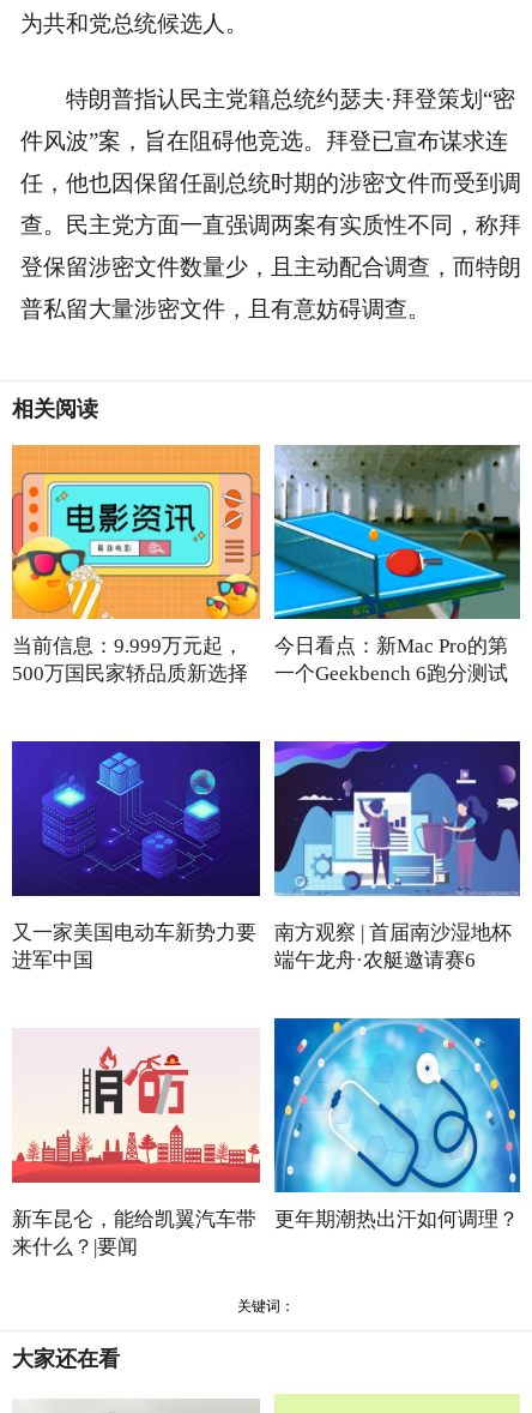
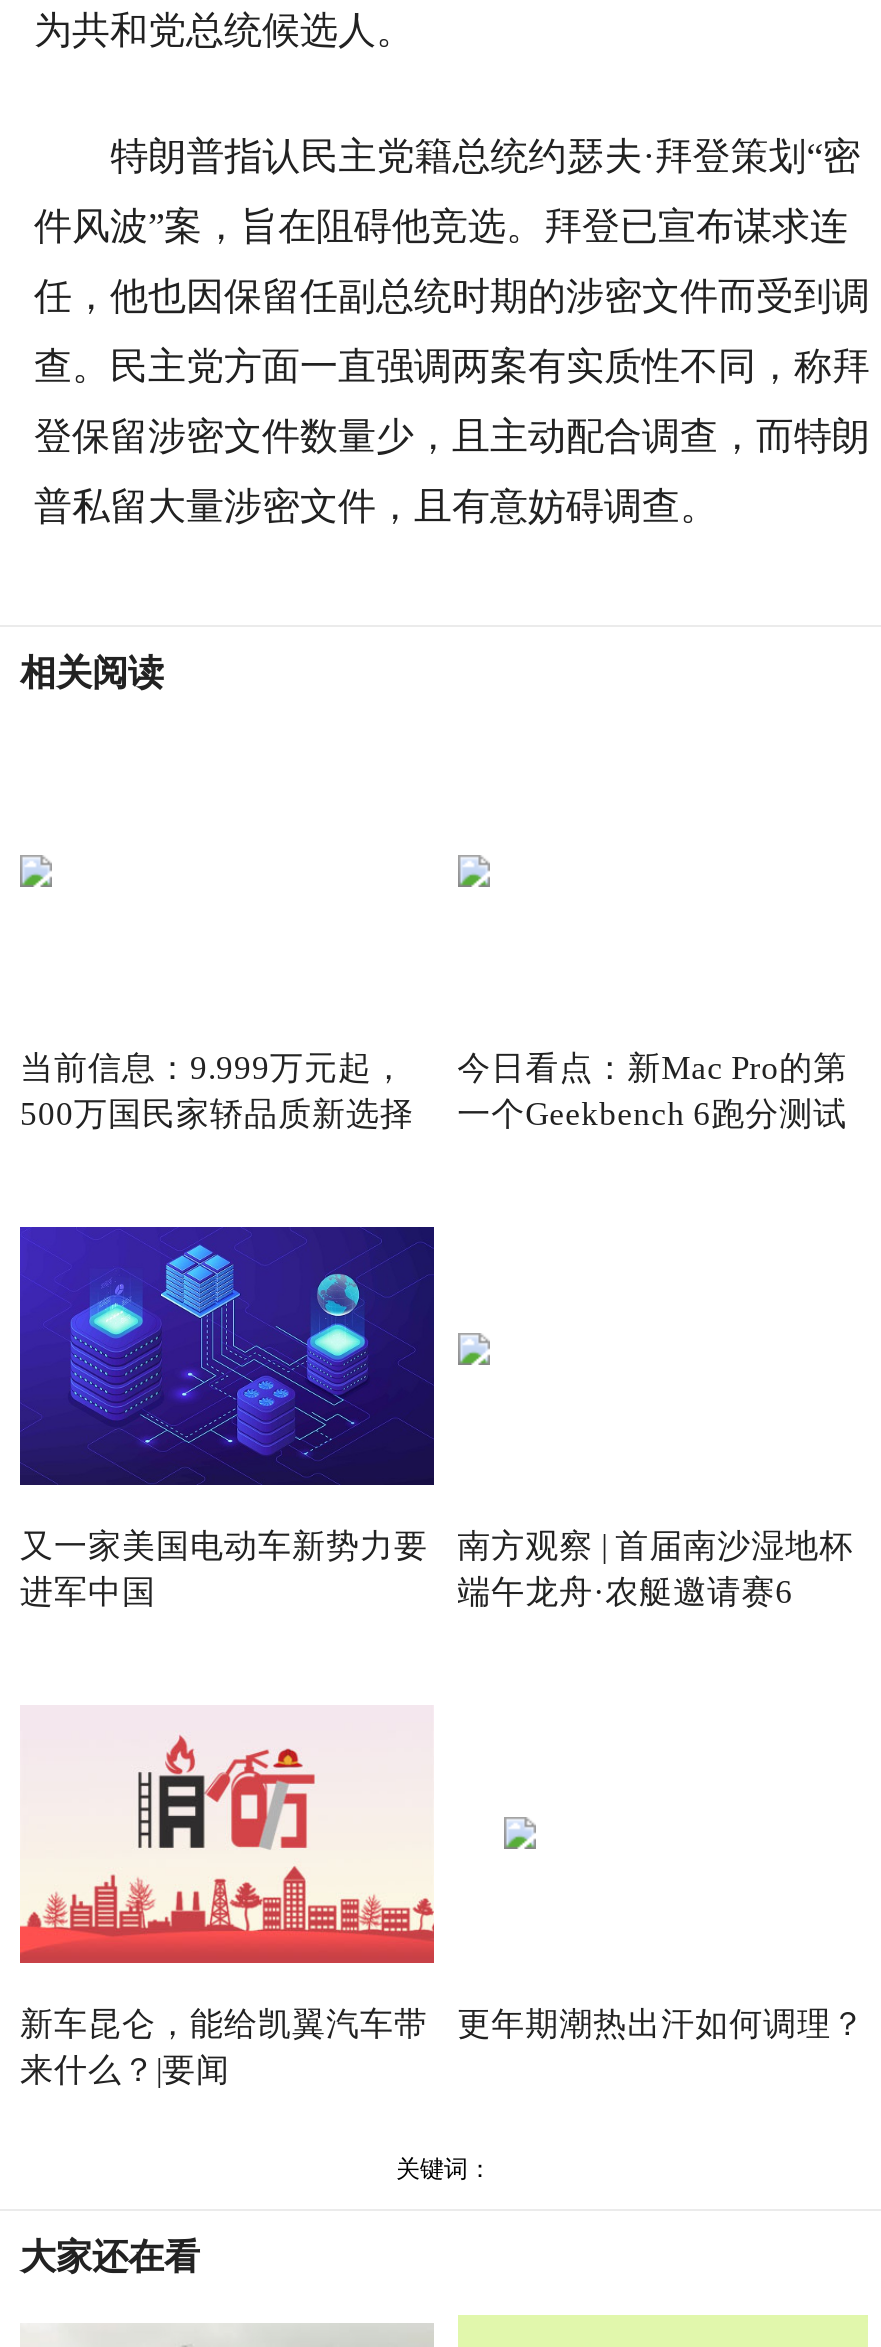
- [image]

- [image]

- [image]

- [image]
